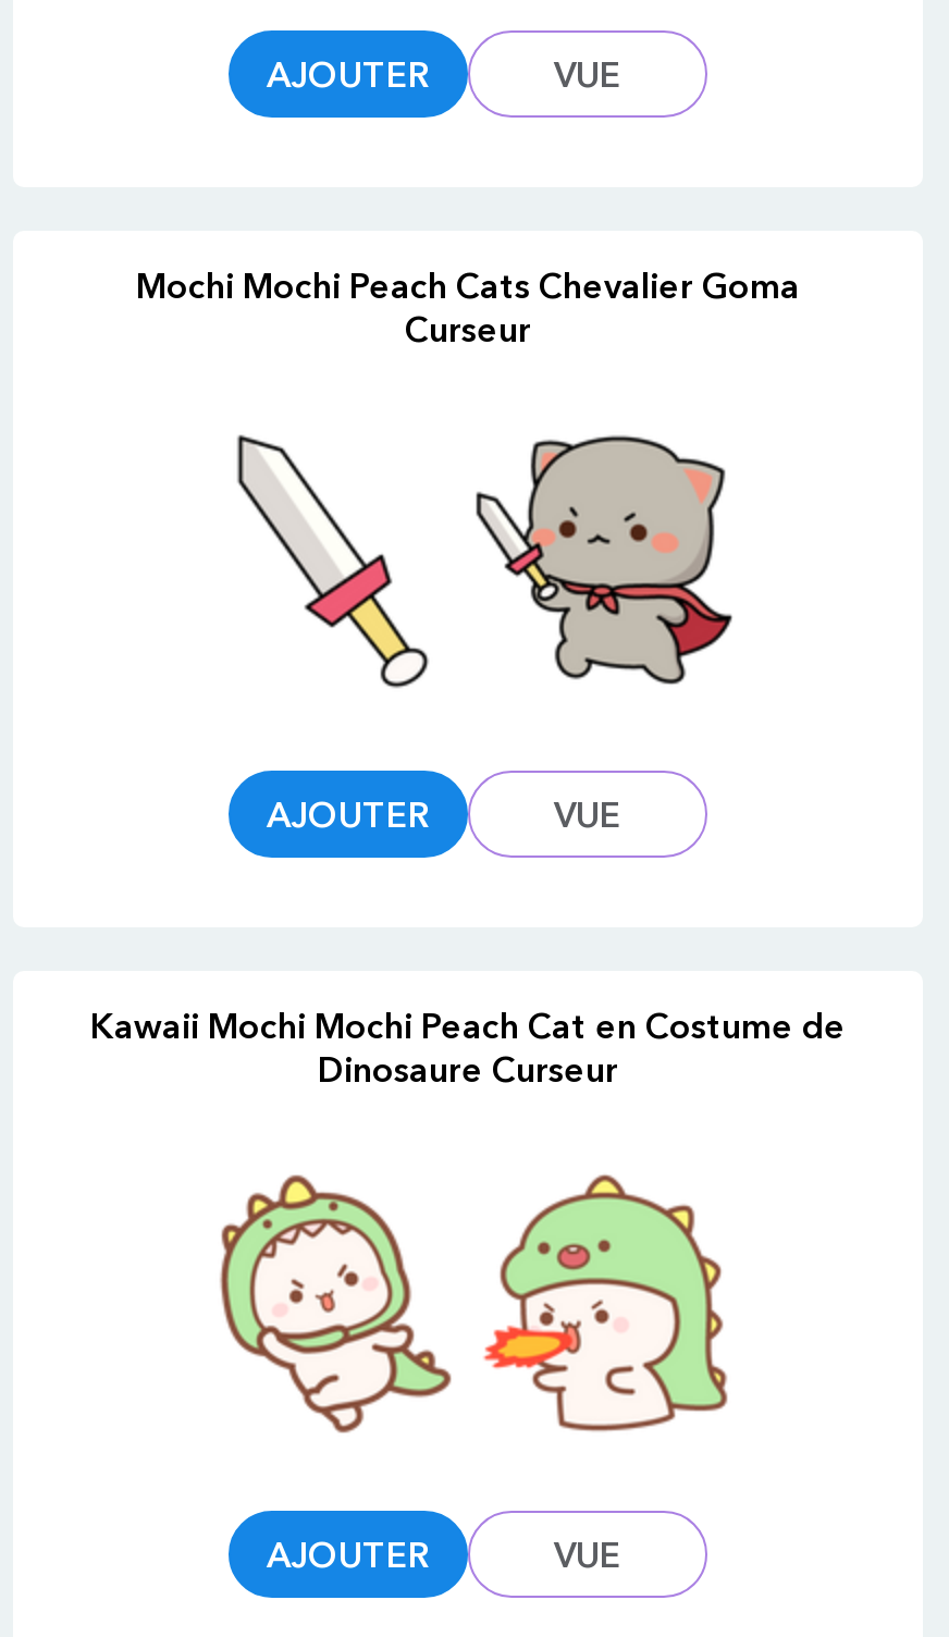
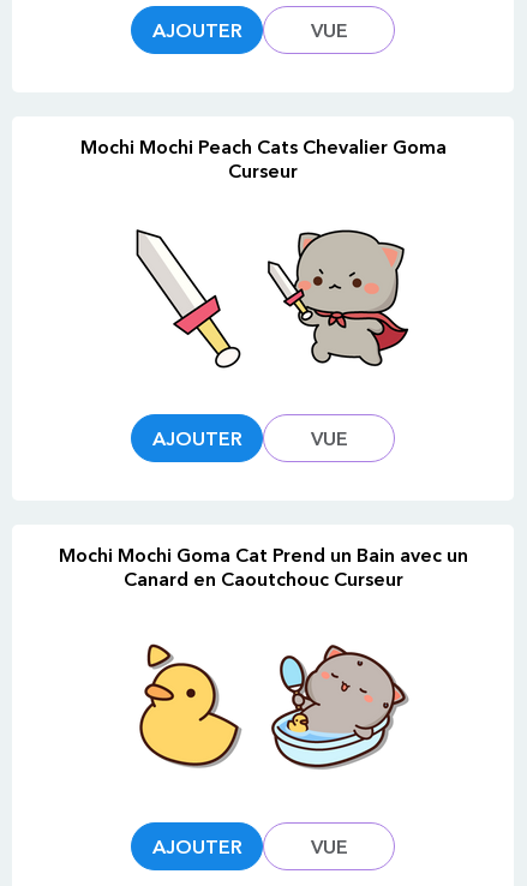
- Kawaii Mochi Mochi Peach Cat en Costume de
- Dinosaure Curseur
+ Mochi Mochi Goma Cat Prend un Bain avec un
+ Canard en Caoutchouc Curseur

- [image]
+ [image]

- [image]
+ [image]
